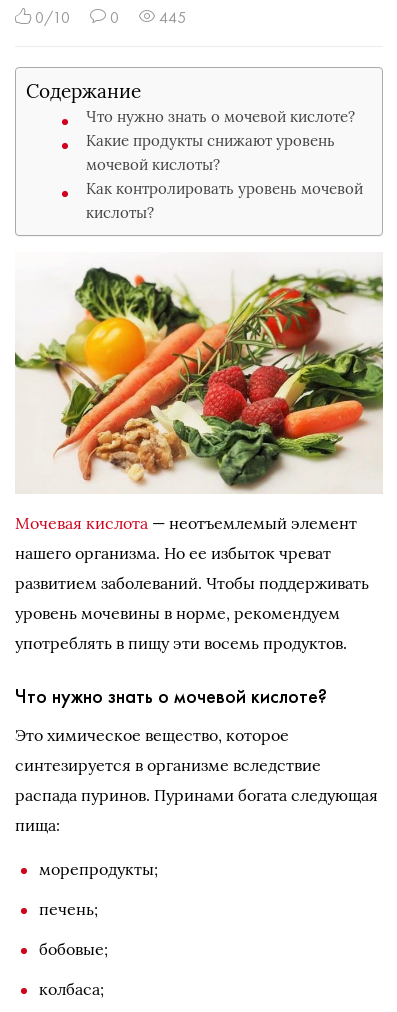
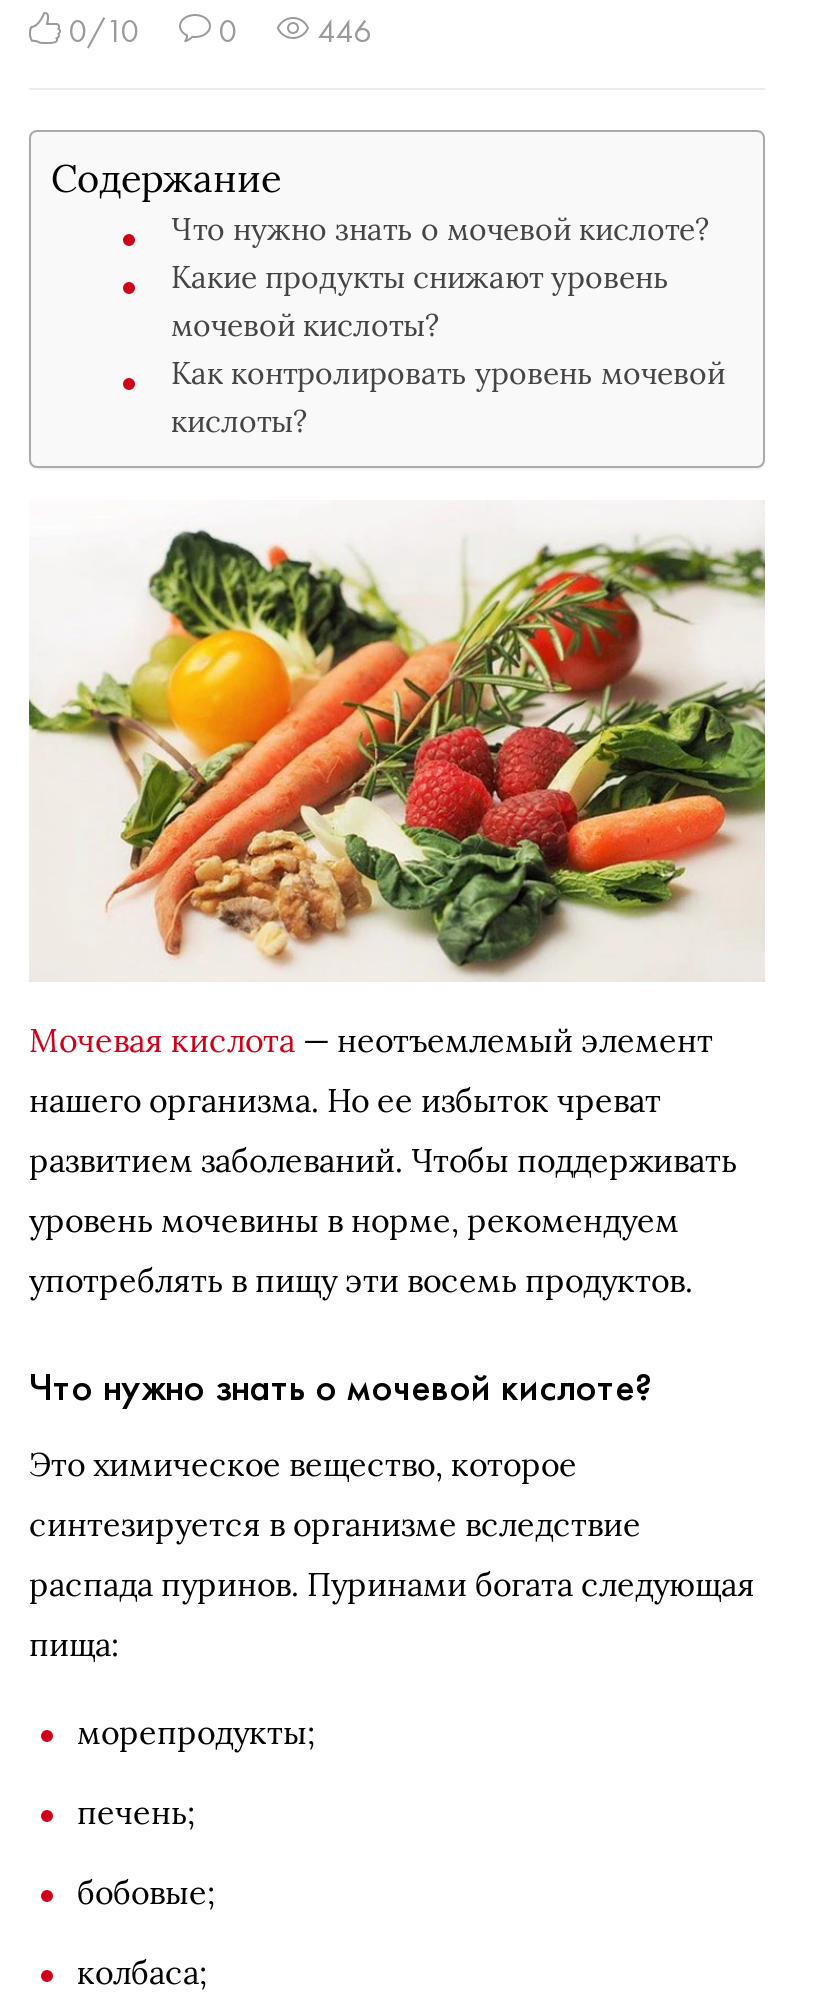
- 0/10 0 445
+ 0/10 0 446
